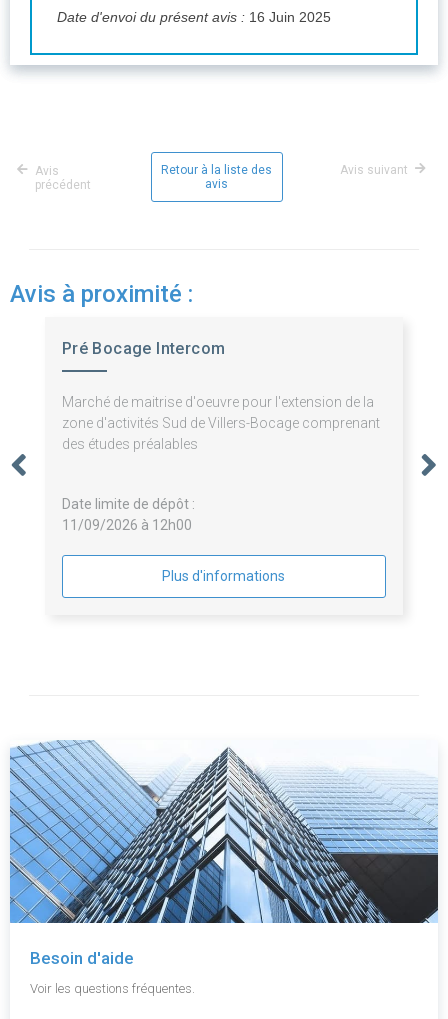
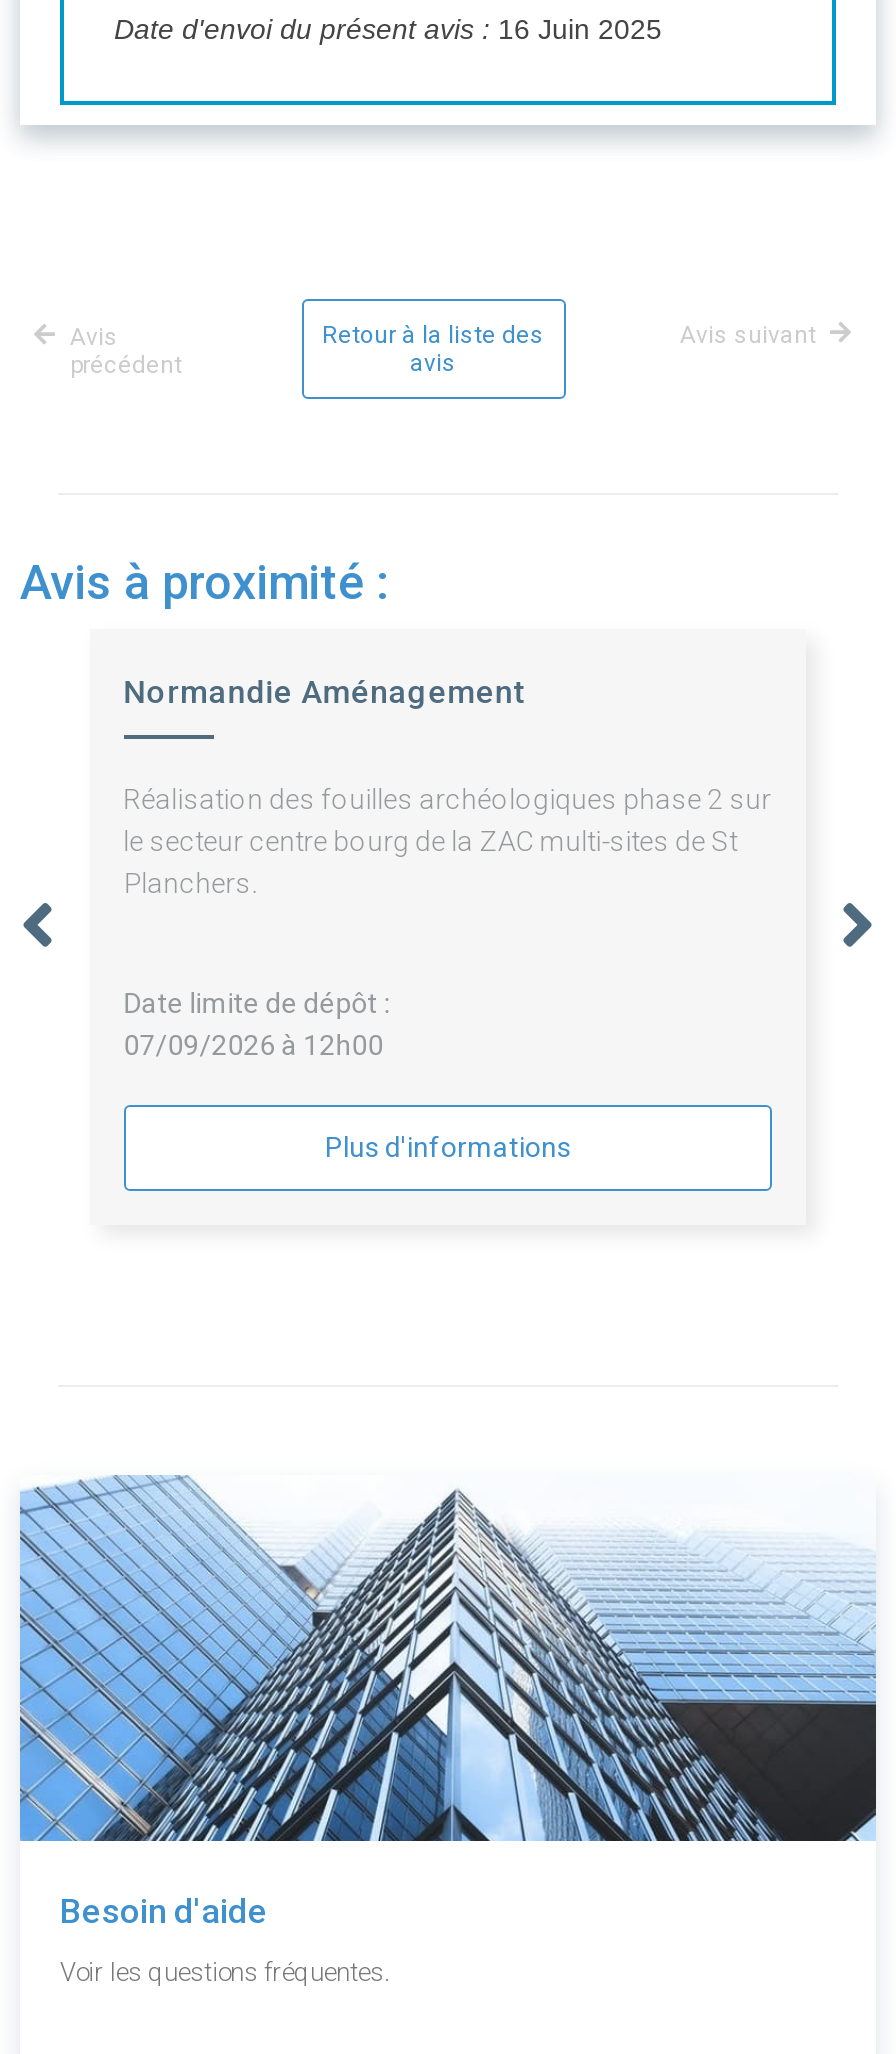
- Pré Bocage Intercom
+ Normandie Aménagement

- Marché de maitrise d'oeuvre pour l'extension de la
- zone d'activités Sud de Villers-Bocage comprenant
- des études préalables
+ Réalisation des fouilles archéologiques phase 2 sur
+ le secteur centre bourg de la ZAC multi-sites de St
+ Planchers.

- 11/09/2026 à 12h00
+ 07/09/2026 à 12h00
